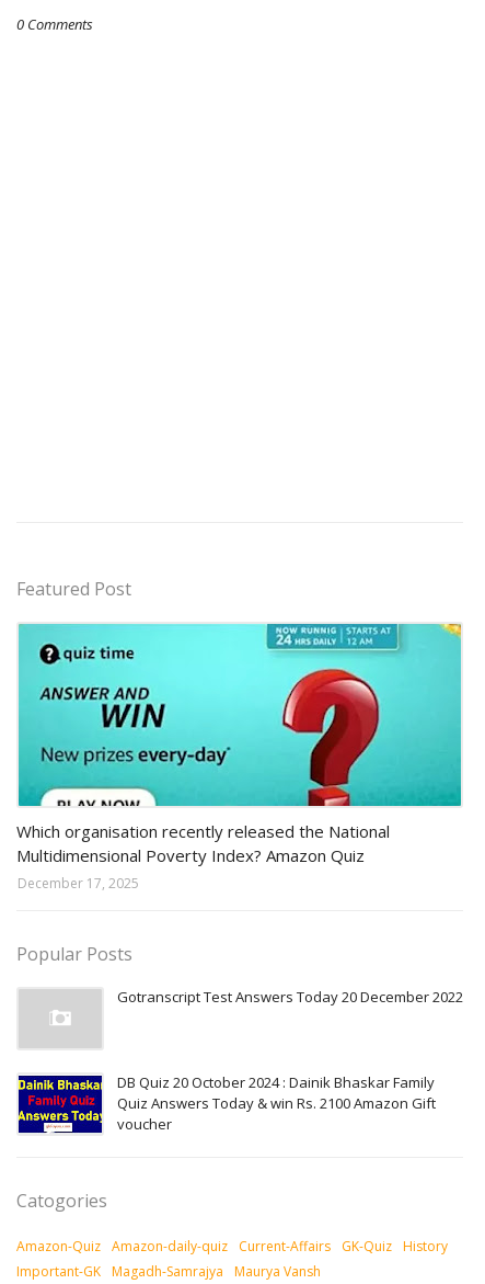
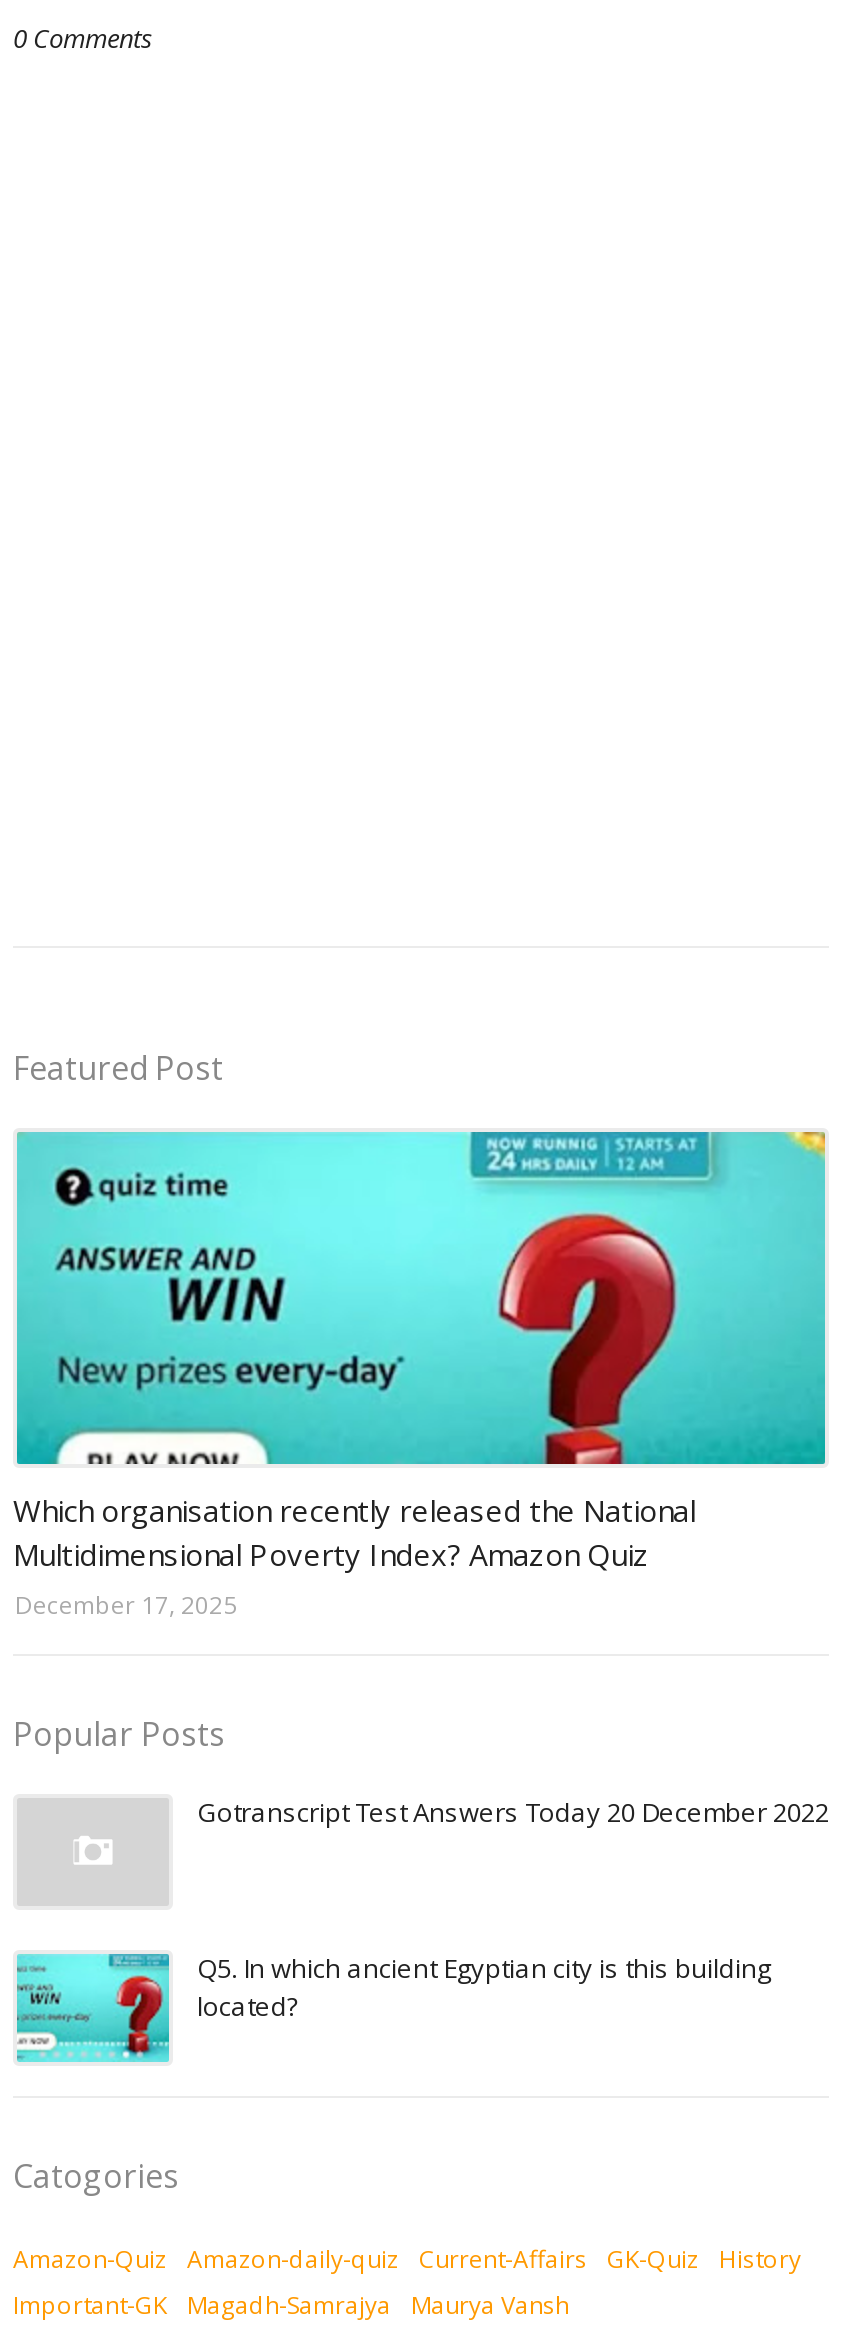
- [image]
- DB Quiz 20 October 2024 : Dainik Bhaskar Family
- Quiz Answers Today & win Rs. 2100 Amazon Gift
- voucher
+ [image]
+ Q5. In which ancient Egyptian city is this building
+ located?
